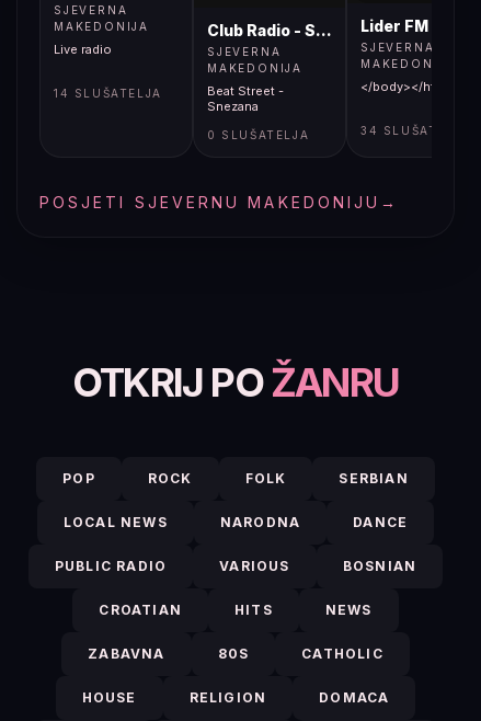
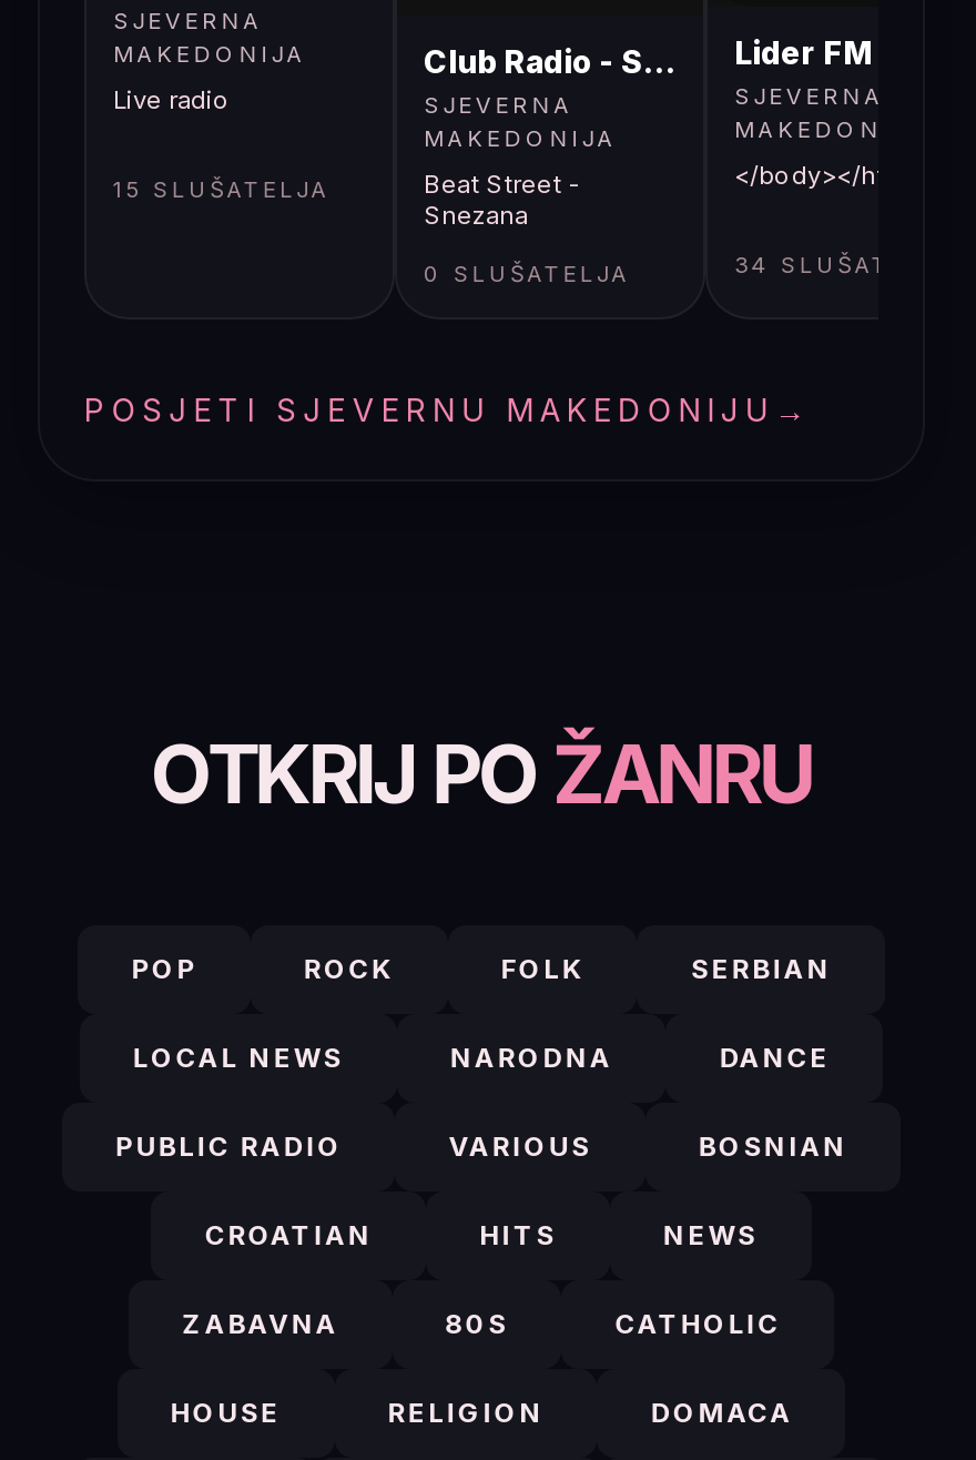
- 14 SLUŠATELJA
+ 15 SLUŠATELJA
